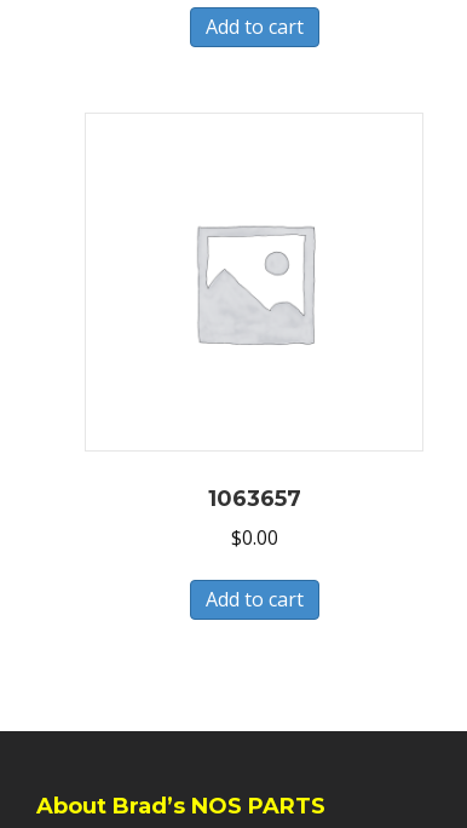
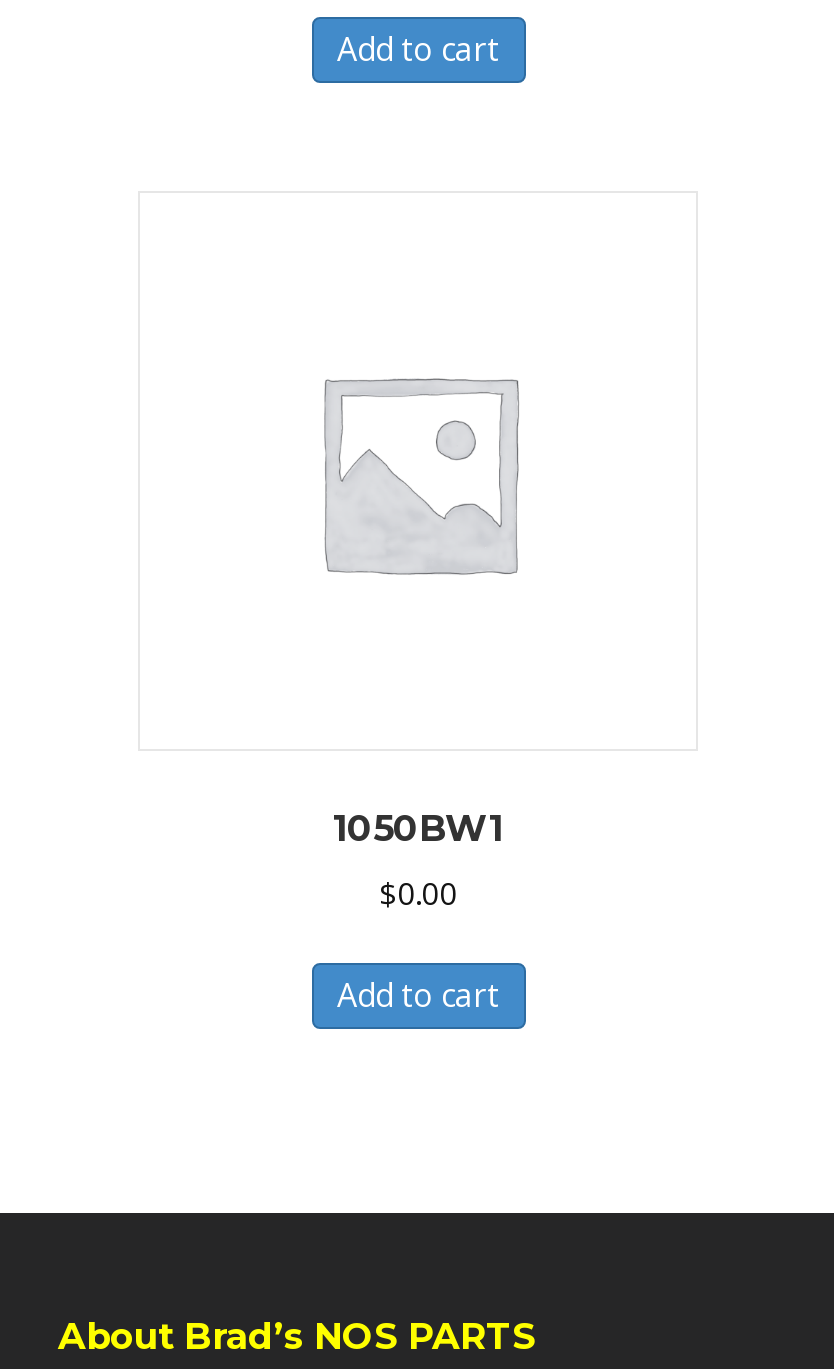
- 1063657
+ 1050BW1
